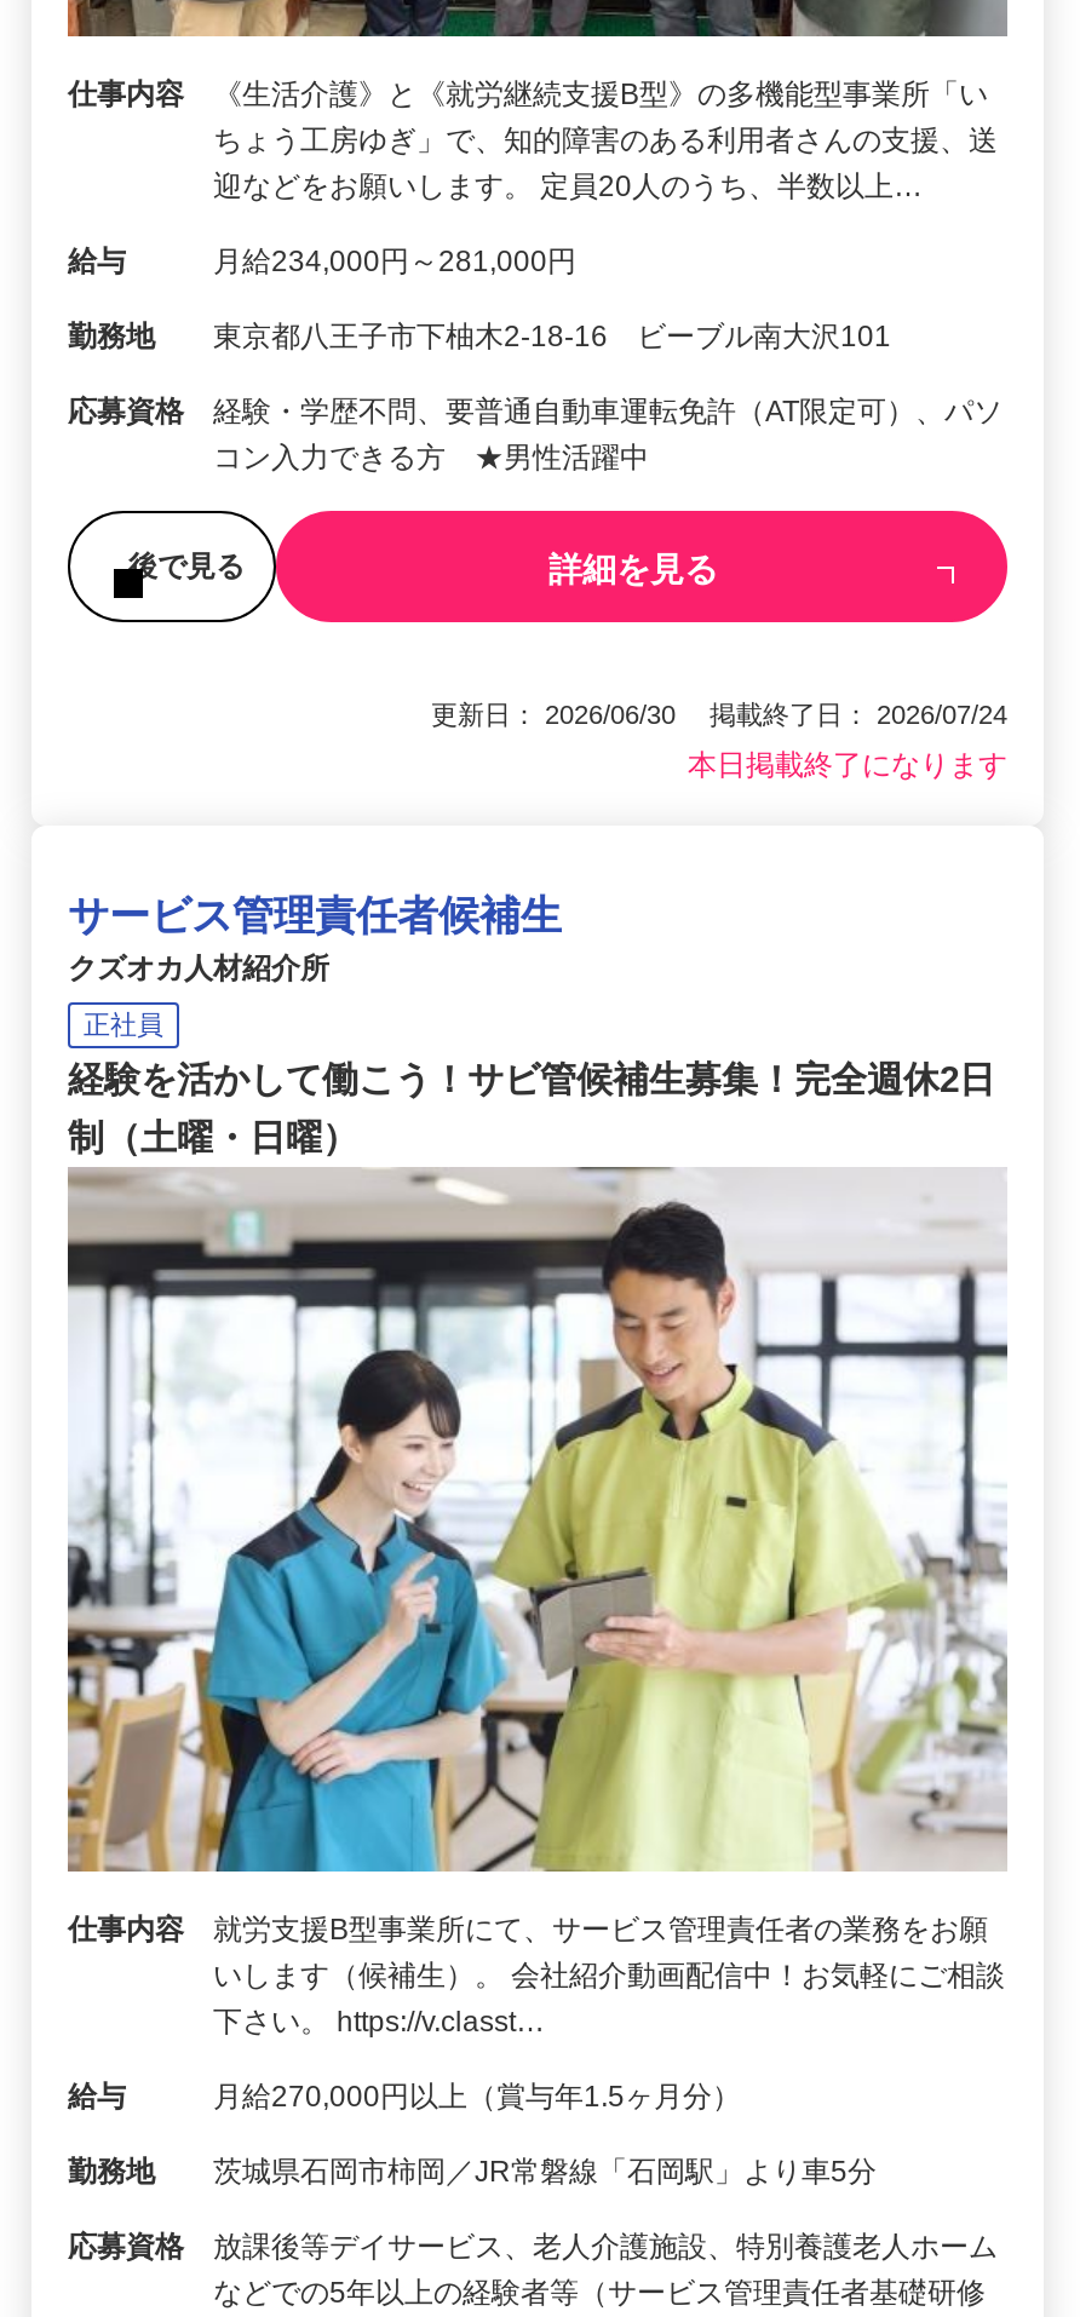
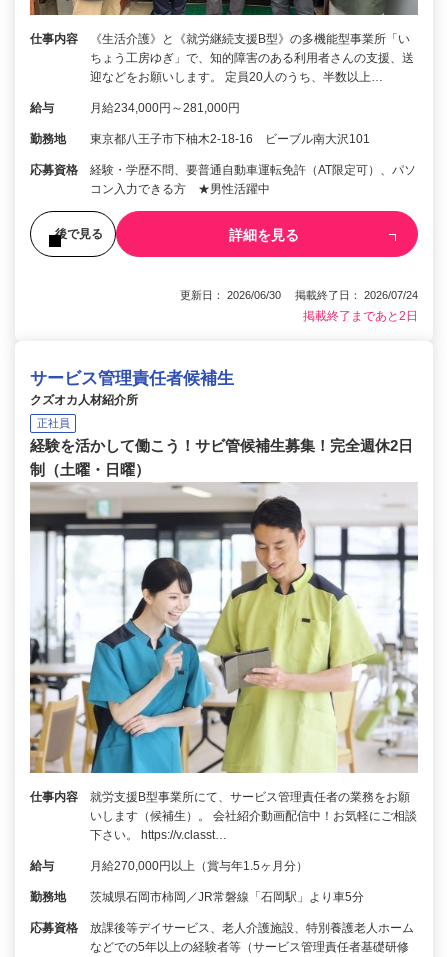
- 本日掲載終了になります
+ 掲載終了まであと2日
